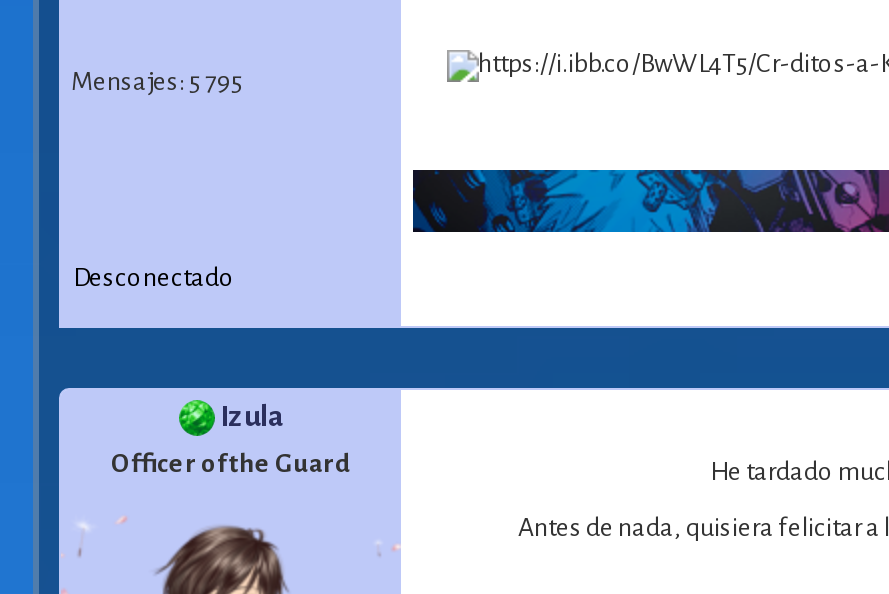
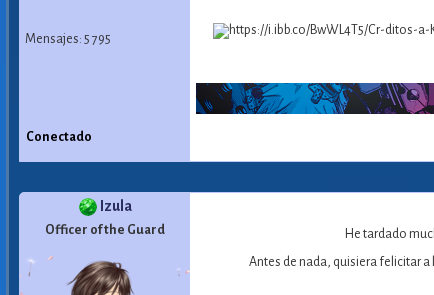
- Desconectado
+ Conectado
